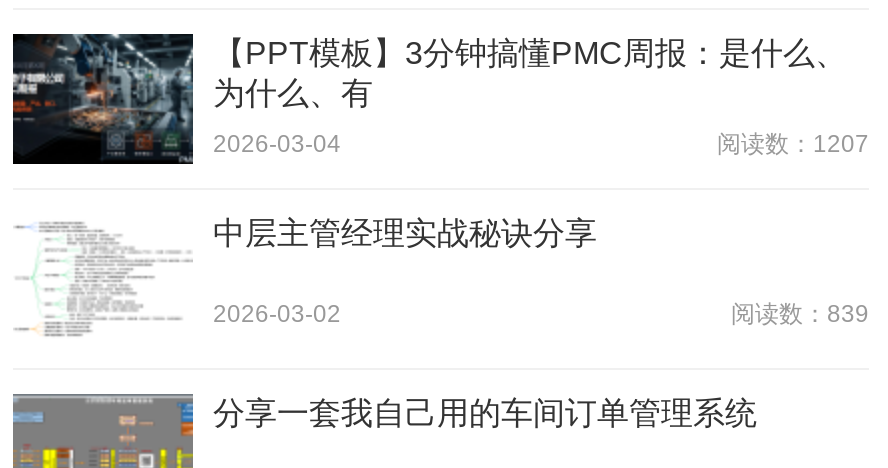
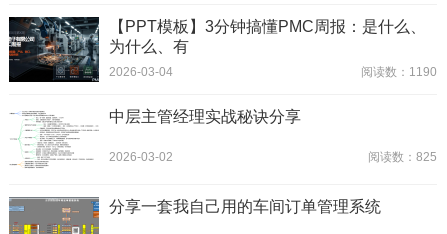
- 阅读数：1207
+ 阅读数：1190

- 阅读数：839
+ 阅读数：825
